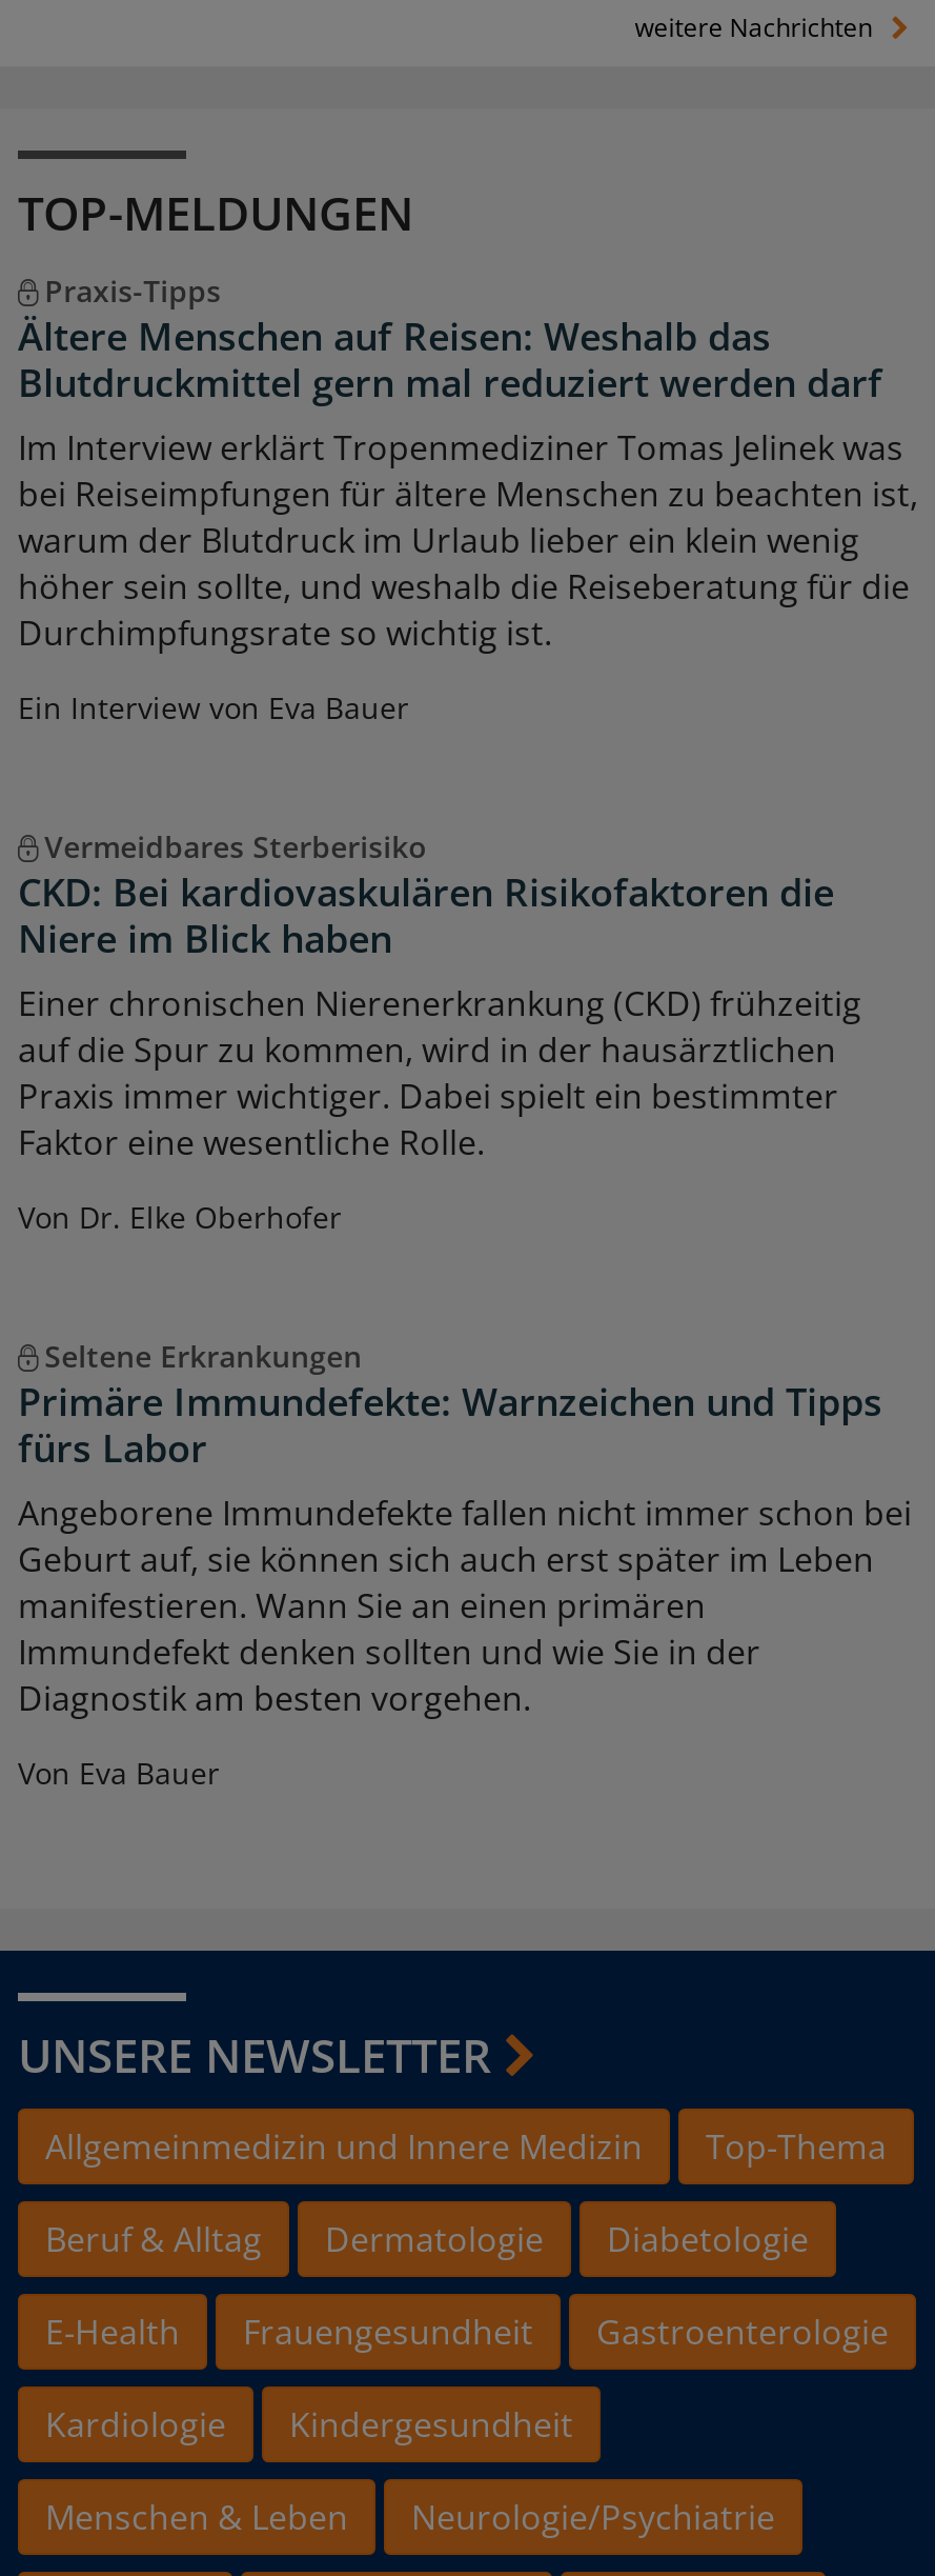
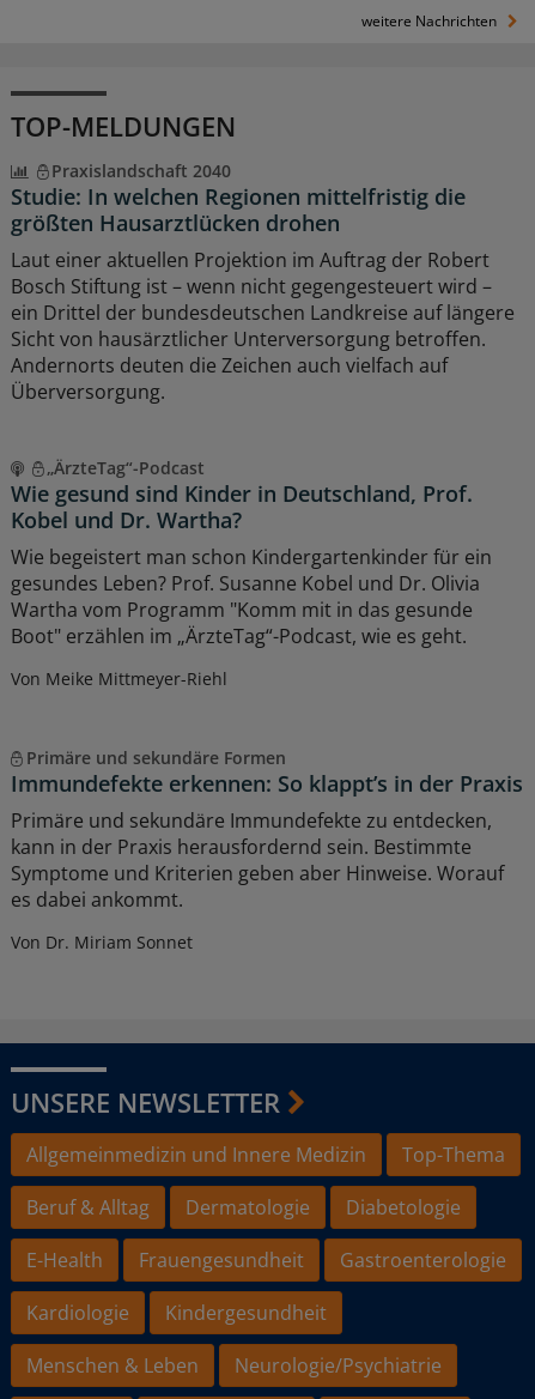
- Praxis-Tipps
- Ältere Menschen auf Reisen: Weshalb das
- Blutdruckmittel gern mal reduziert werden darf
- Im Interview erklärt Tropenmediziner Tomas Jelinek was
- bei Reiseimpfungen für ältere Menschen zu beachten ist,
- warum der Blutdruck im Urlaub lieber ein klein wenig
- höher sein sollte, und weshalb die Reiseberatung für die
- Durchimpfungsrate so wichtig ist.
- Ein Interview von Eva Bauer
- Vermeidbares Sterberisiko
- CKD: Bei kardiovaskulären Risikofaktoren die
- Niere im Blick haben
- Einer chronischen Nierenerkrankung (CKD) frühzeitig
- auf die Spur zu kommen, wird in der hausärztlichen
- Praxis immer wichtiger. Dabei spielt ein bestimmter
- Faktor eine wesentliche Rolle.
- Von Dr. Elke Oberhofer
- Seltene Erkrankungen
- Primäre Immundefekte: Warnzeichen und Tipps
- fürs Labor
- Angeborene Immundefekte fallen nicht immer schon bei
- Geburt auf, sie können sich auch erst später im Leben
- manifestieren. Wann Sie an einen primären
- Immundefekt denken sollten und wie Sie in der
- Diagnostik am besten vorgehen.
- Von Eva Bauer
+ Praxislandschaft 2040
+ Studie: In welchen Regionen mittelfristig die
+ größten Hausarztlücken drohen
+ Laut einer aktuellen Projektion im Auftrag der Robert
+ Bosch Stiftung ist – wenn nicht gegengesteuert wird –
+ ein Drittel der bundesdeutschen Landkreise auf längere
+ Sicht von hausärztlicher Unterversorgung betroffen.
+ Andernorts deuten die Zeichen auch vielfach auf
+ Überversorgung.
+ „ÄrzteTag“-Podcast
+ Wie gesund sind Kinder in Deutschland, Prof.
+ Kobel und Dr. Wartha?
+ Wie begeistert man schon Kindergartenkinder für ein
+ gesundes Leben? Prof. Susanne Kobel und Dr. Olivia
+ Wartha vom Programm "Komm mit in das gesunde
+ Boot" erzählen im „ÄrzteTag“-Podcast, wie es geht.
+ Von Meike Mittmeyer-Riehl
+ Primäre und sekundäre Formen
+ Immundefekte erkennen: So klappt’s in der Praxis
+ Primäre und sekundäre Immundefekte zu entdecken,
+ kann in der Praxis herausfordernd sein. Bestimmte
+ Symptome und Kriterien geben aber Hinweise. Worauf
+ es dabei ankommt.
+ Von Dr. Miriam Sonnet
